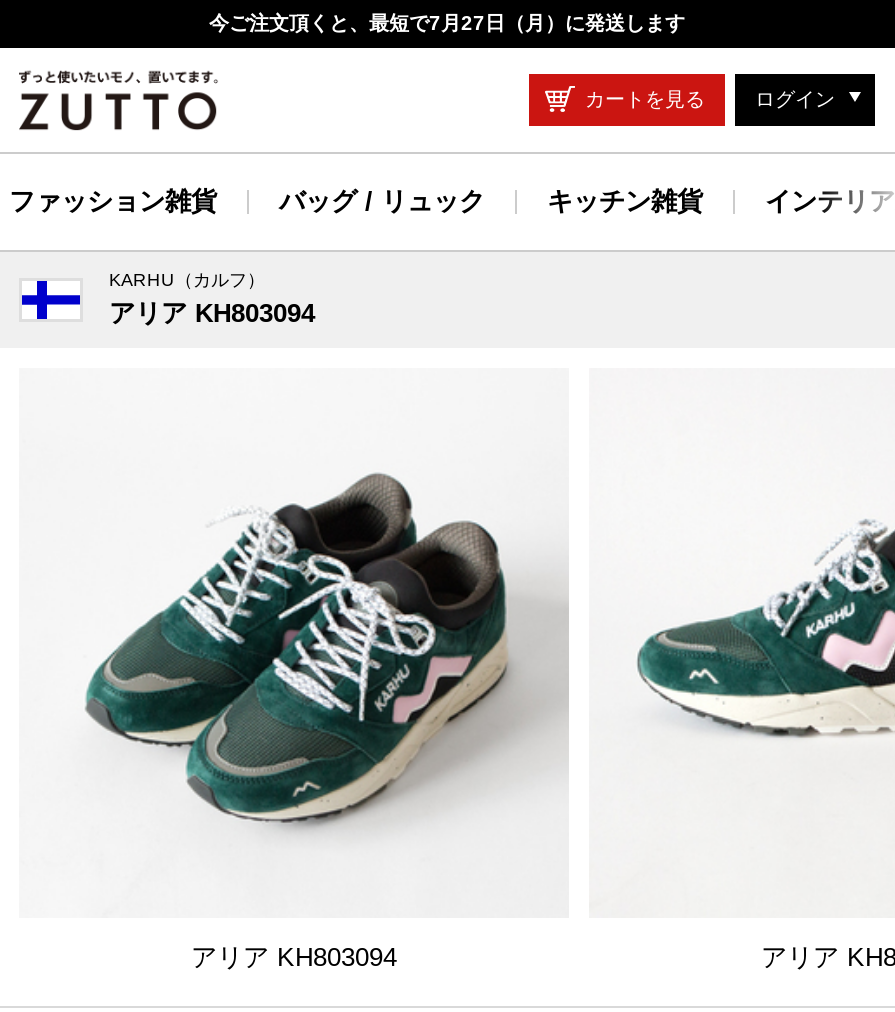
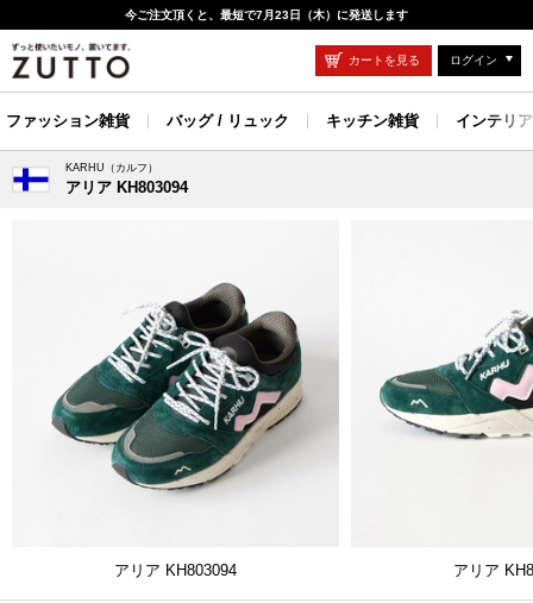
- 今ご注文頂くと、最短で7月27日（月）に発送します
+ 今ご注文頂くと、最短で7月23日（木）に発送します
